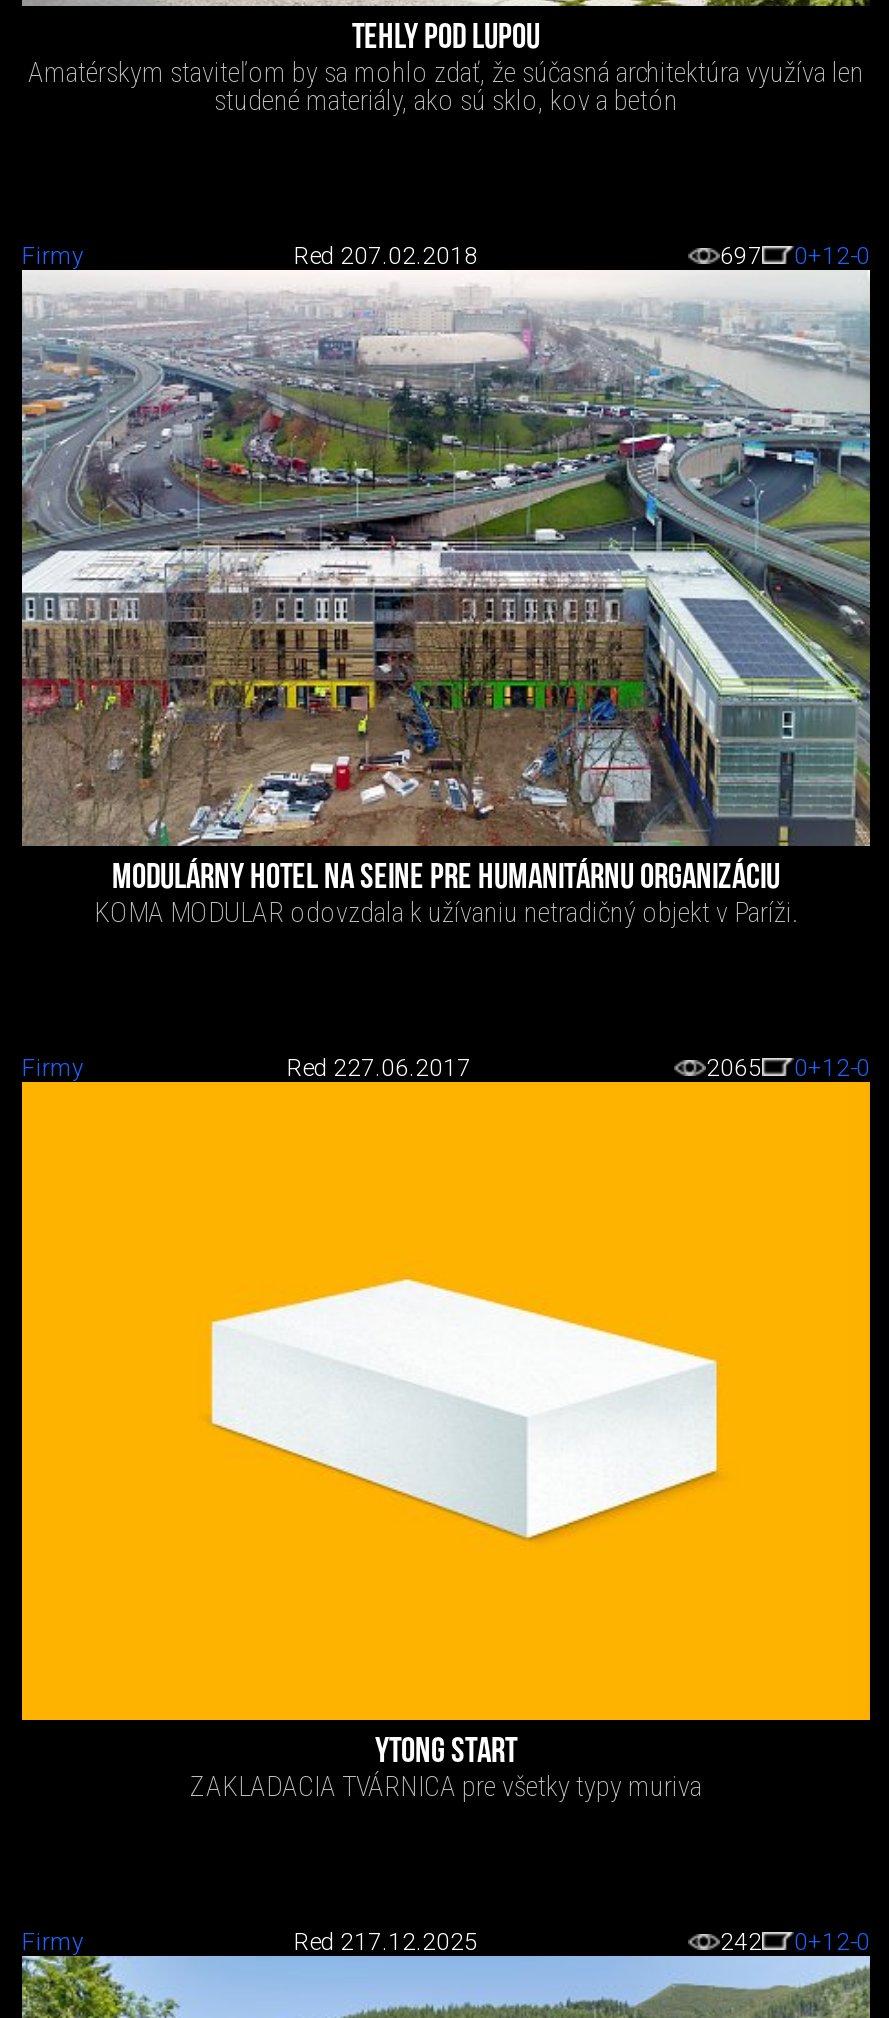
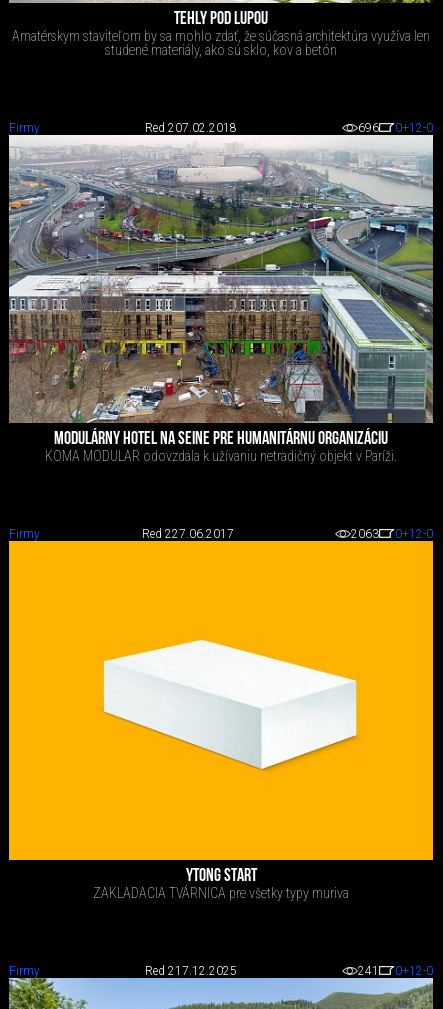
- 697 0+12-0
+ 696 0+12-0

- 2065 0+12-0
+ 2063 0+12-0

- 242 0+12-0
+ 241 0+12-0
